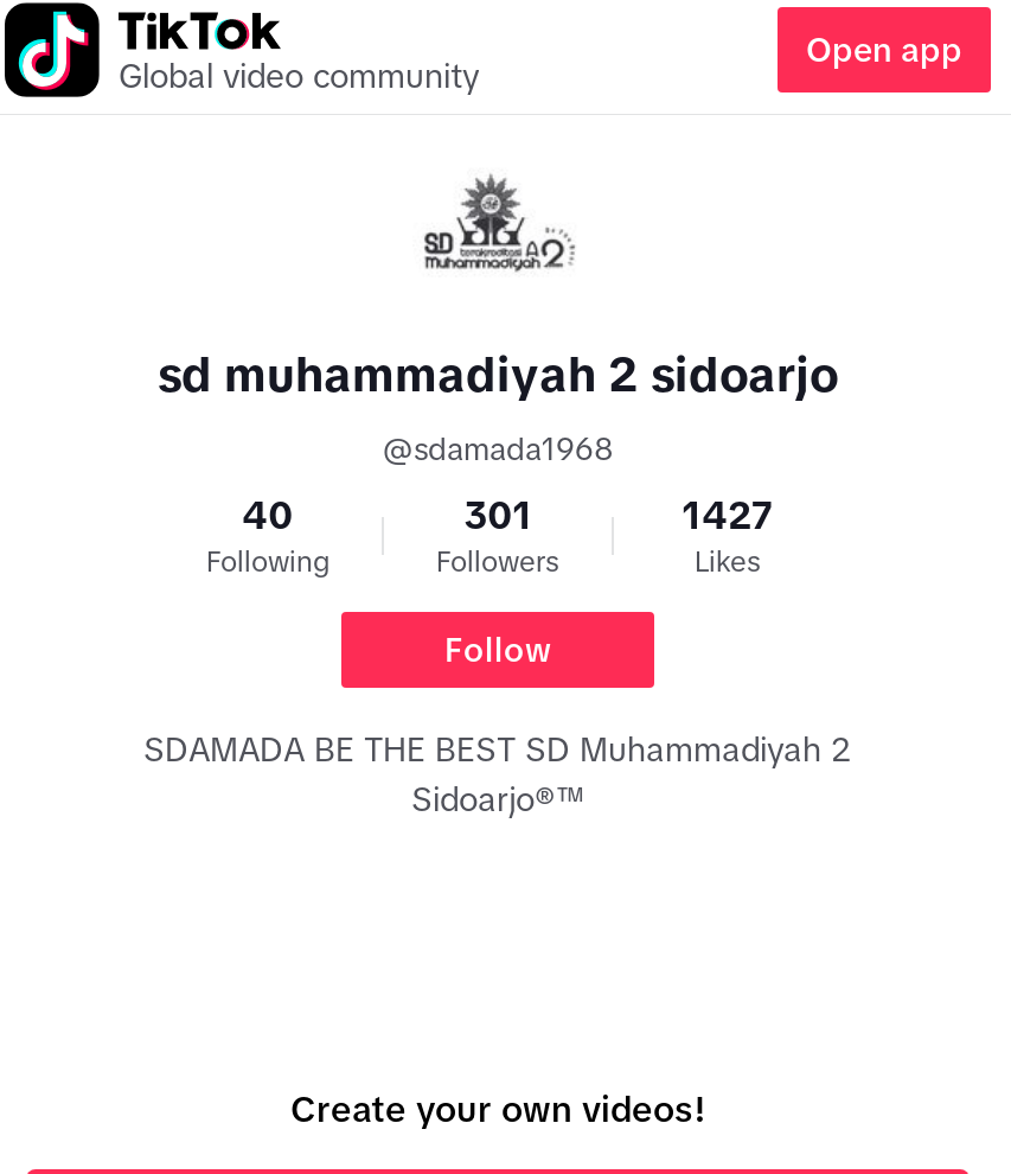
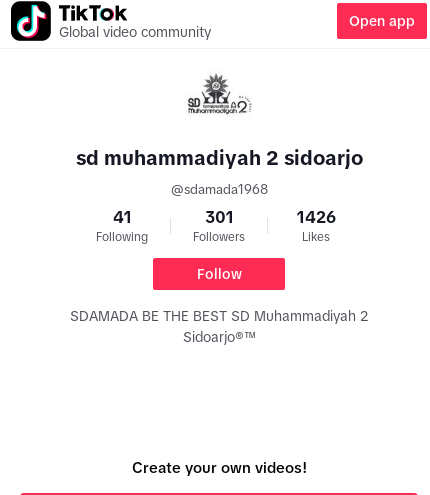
- 40
+ 41

- 1427
+ 1426
